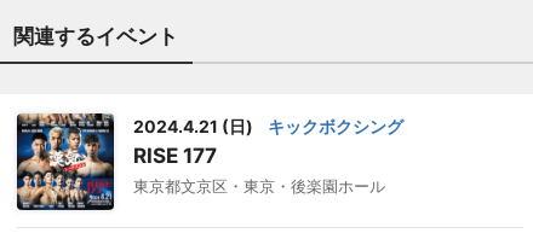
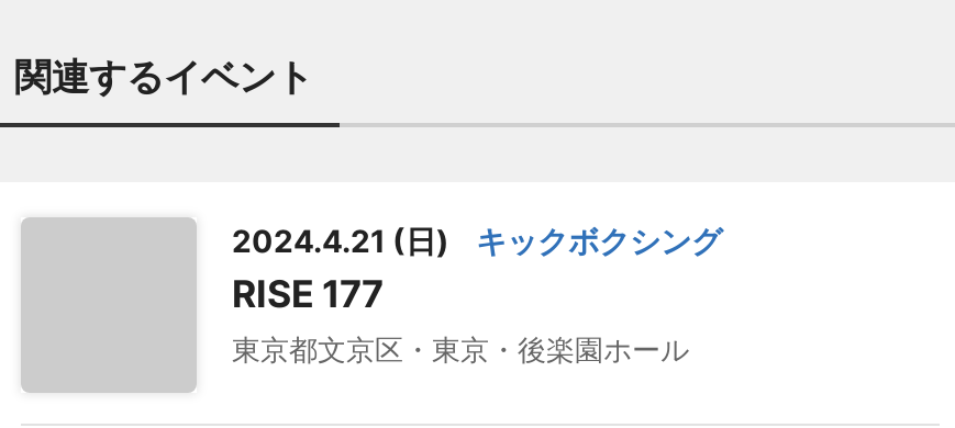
- [image]
